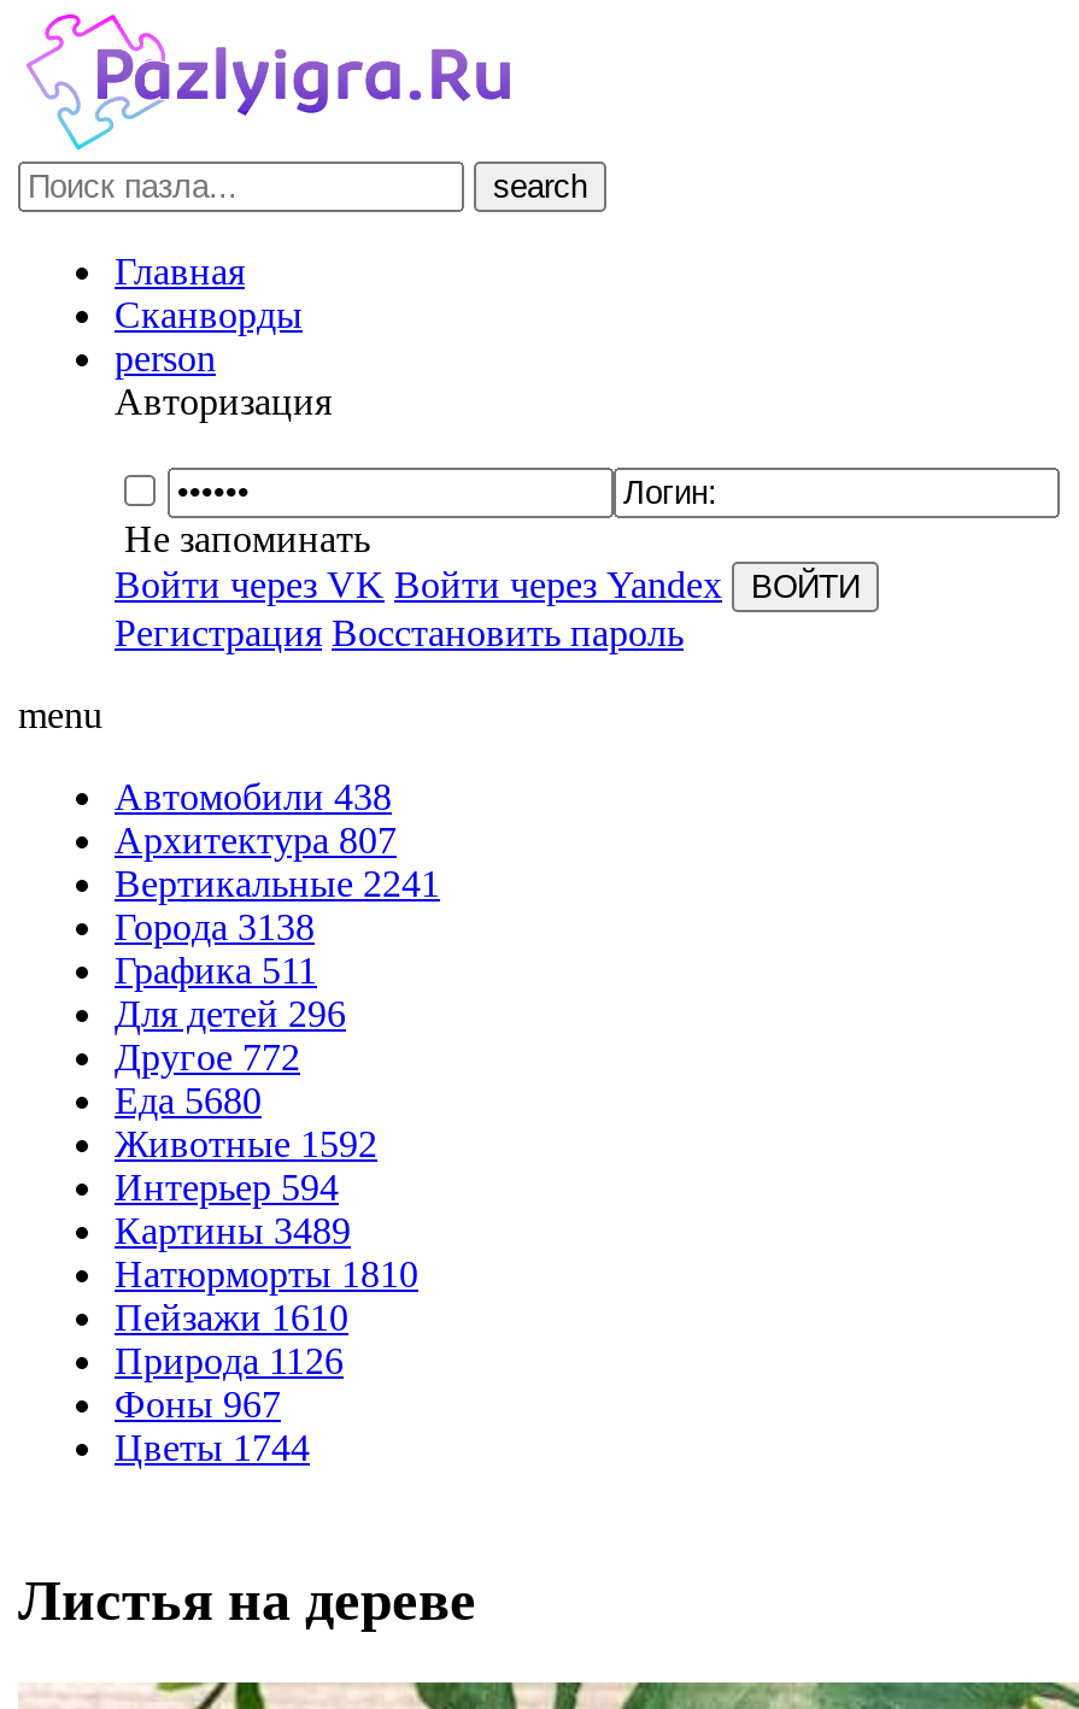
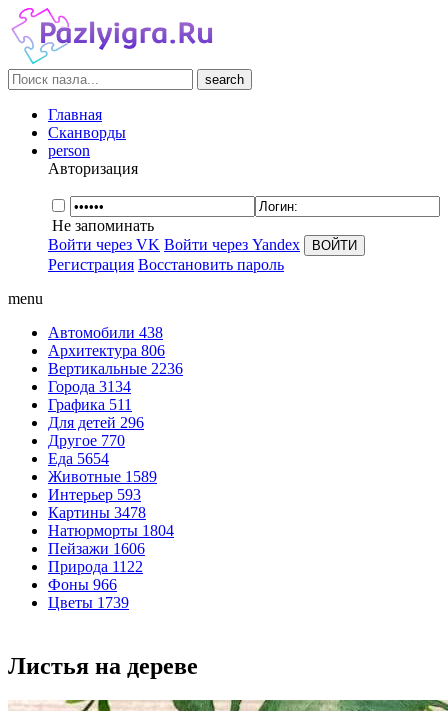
- Архитектура 807
+ Архитектура 806

- Вертикальные 2241
+ Вертикальные 2236

- Города 3138
+ Города 3134

- Другое 772
+ Другое 770

- Еда 5680
+ Еда 5654

- Животные 1592
+ Животные 1589

- Интерьер 594
+ Интерьер 593

- Картины 3489
+ Картины 3478

- Натюрморты 1810
+ Натюрморты 1804

- Пейзажи 1610
+ Пейзажи 1606

- Природа 1126
+ Природа 1122

- Фоны 967
+ Фоны 966

- Цветы 1744
+ Цветы 1739
